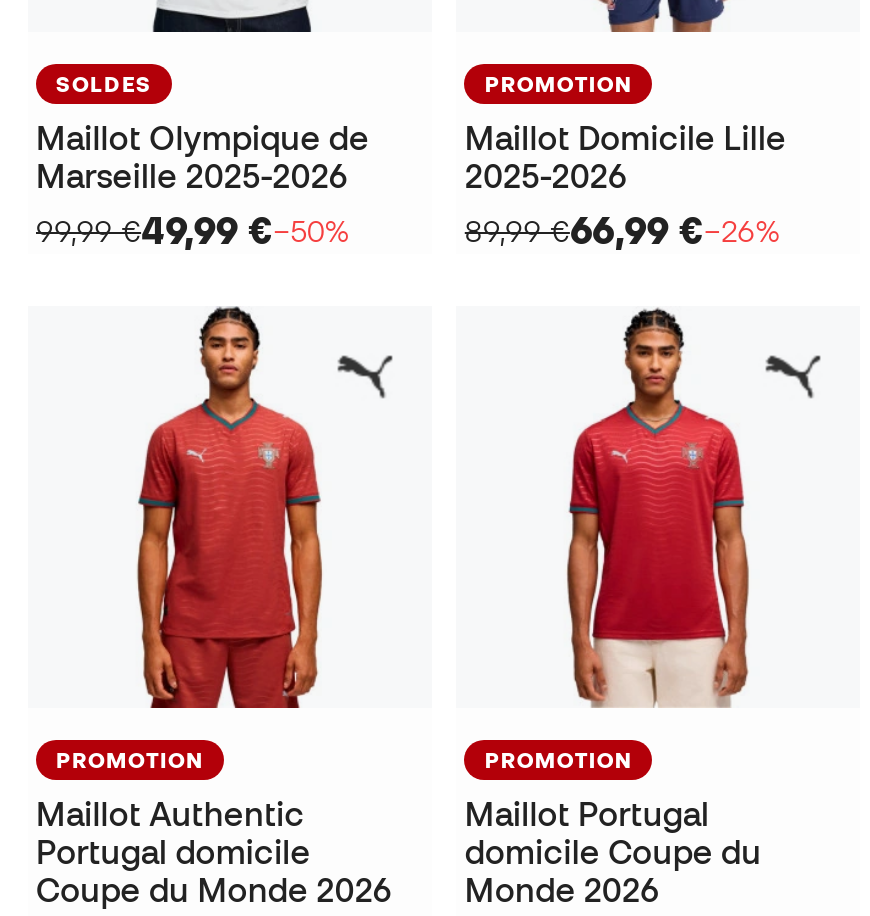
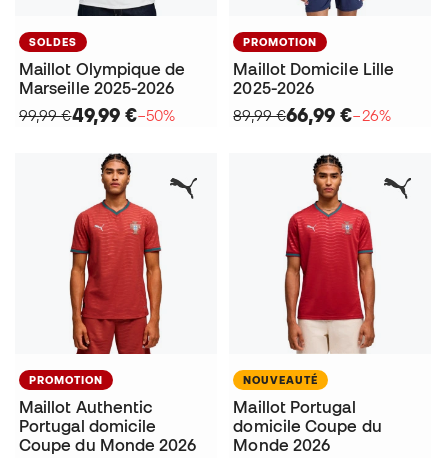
- PROMOTION
+ NOUVEAUTÉ
